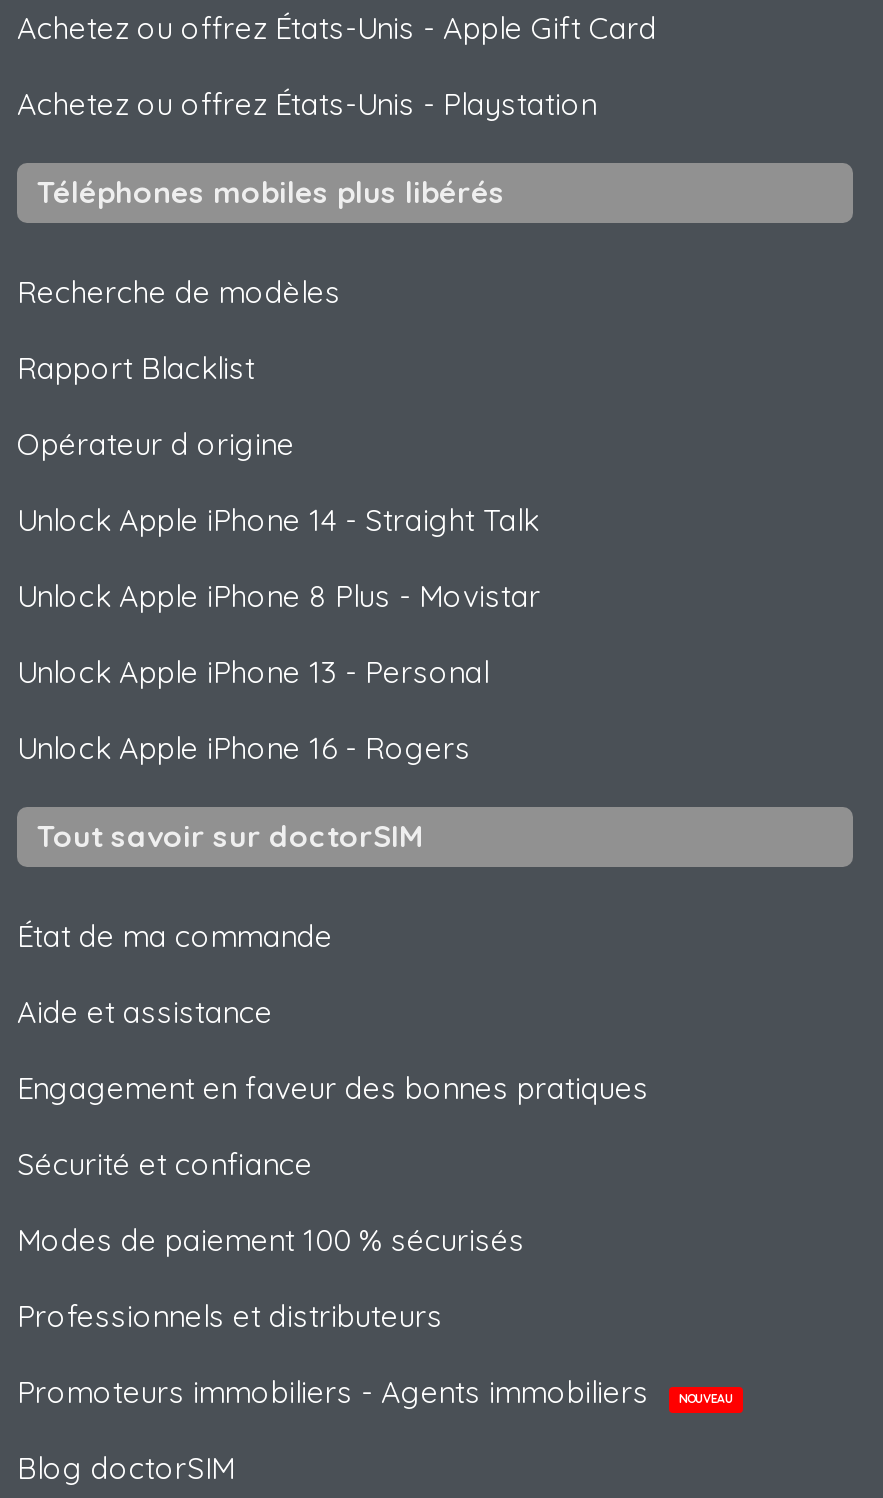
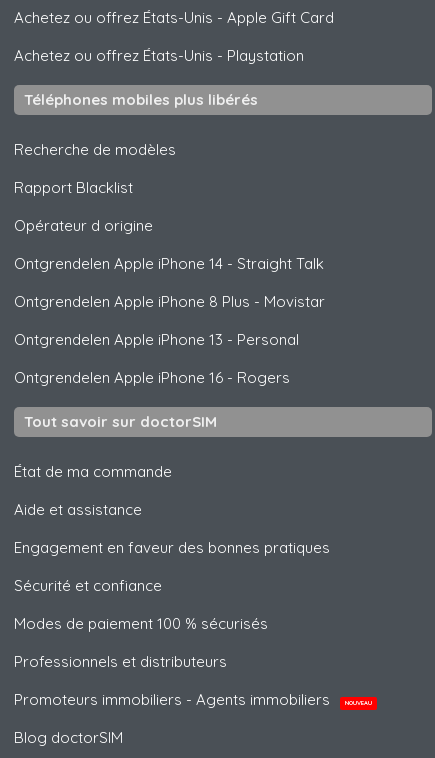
- Unlock Apple iPhone 14 - Straight Talk
+ Ontgrendelen Apple iPhone 14 - Straight Talk

- Unlock Apple iPhone 8 Plus - Movistar
+ Ontgrendelen Apple iPhone 8 Plus - Movistar

- Unlock Apple iPhone 13 - Personal
+ Ontgrendelen Apple iPhone 13 - Personal

- Unlock Apple iPhone 16 - Rogers
+ Ontgrendelen Apple iPhone 16 - Rogers
